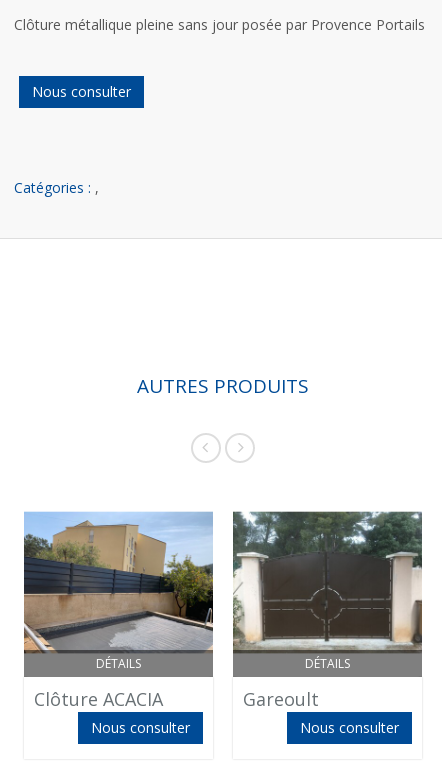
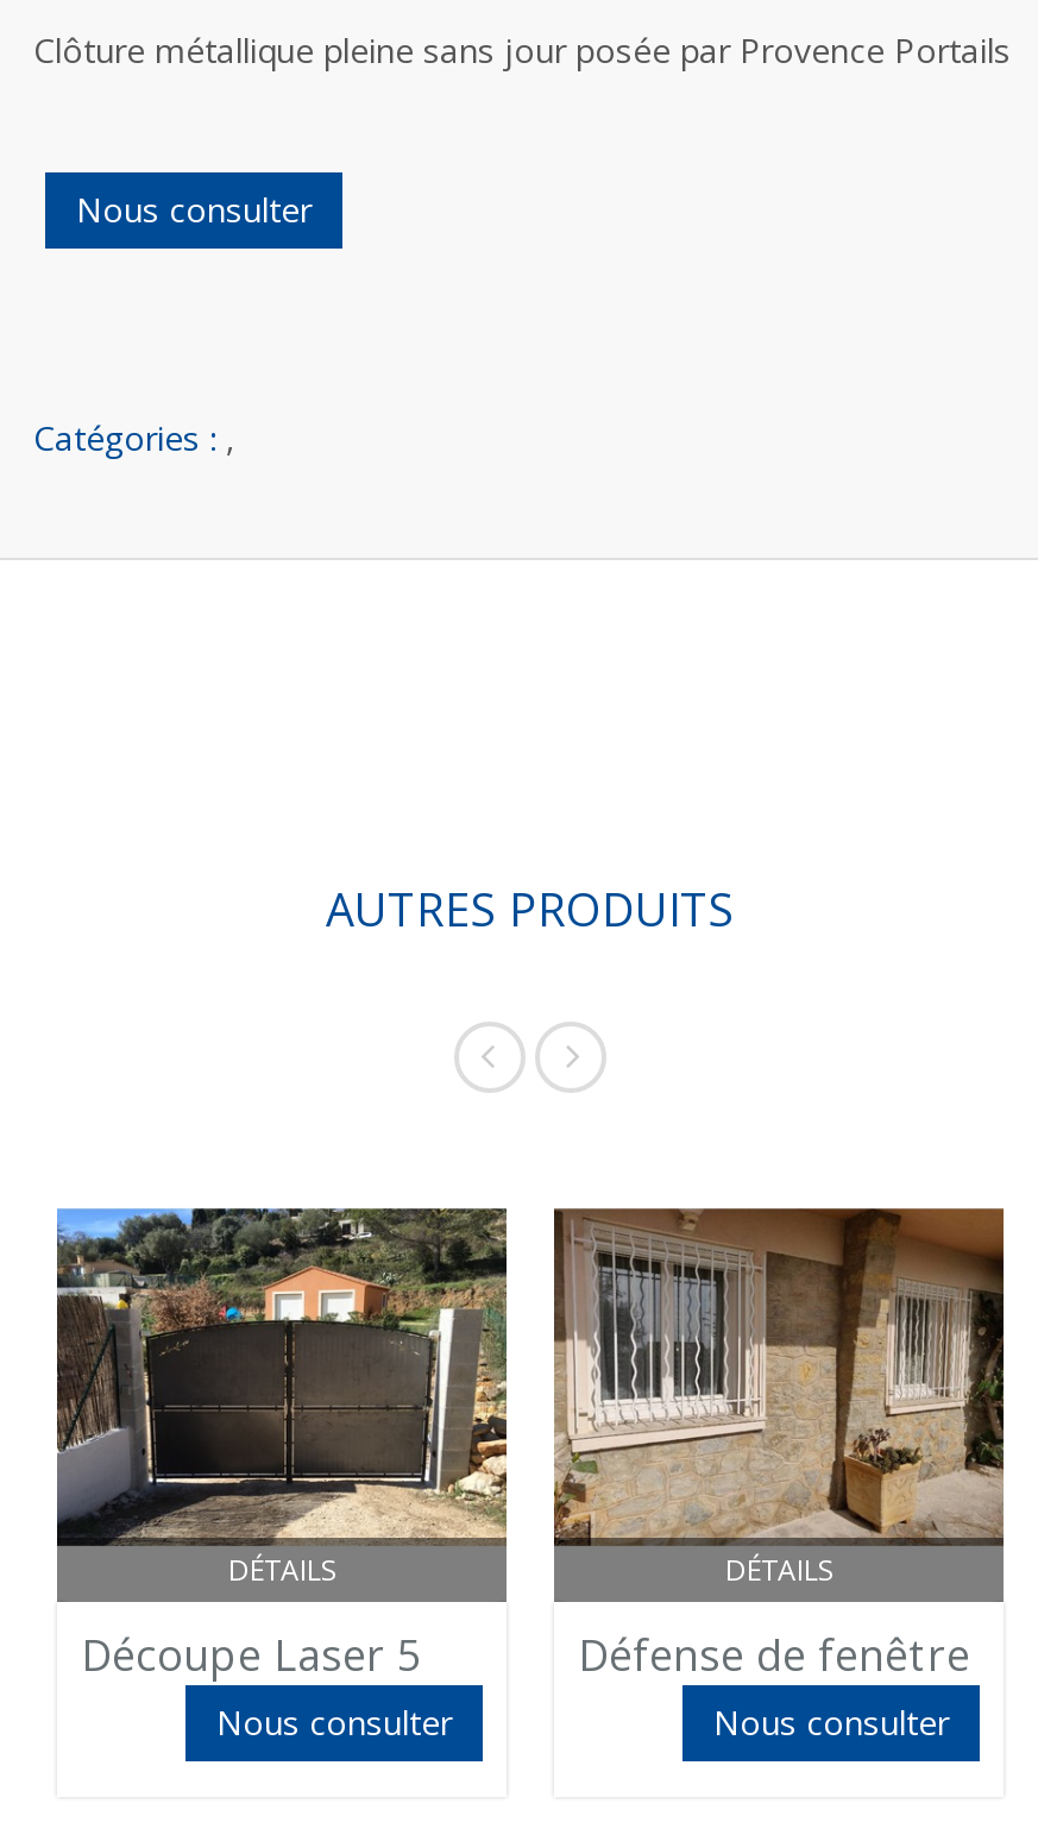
- [image]
- Clôture ACACIA
+ [image]
+ Découpe Laser 5

- [image]
- Gareoult
+ [image]
+ Défense de fenêtre
